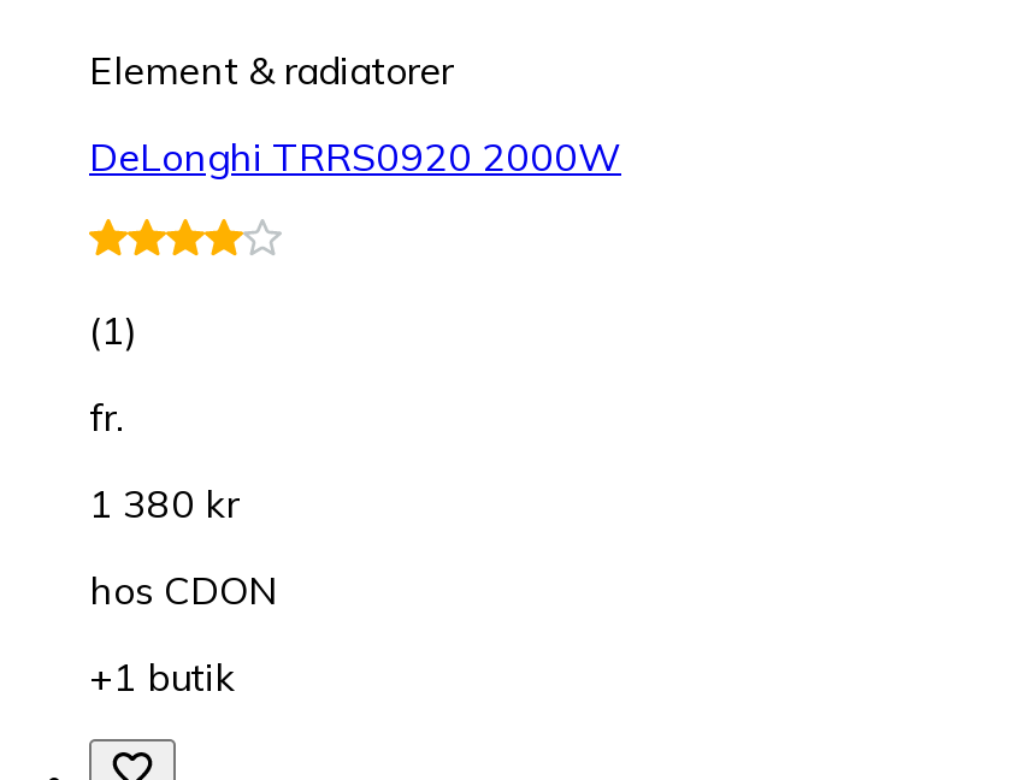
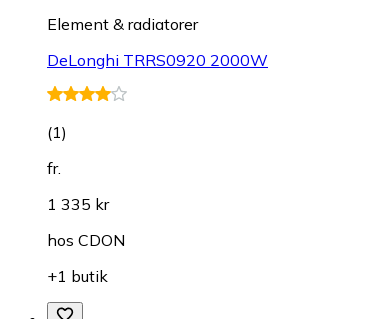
- 1 380 kr
+ 1 335 kr
